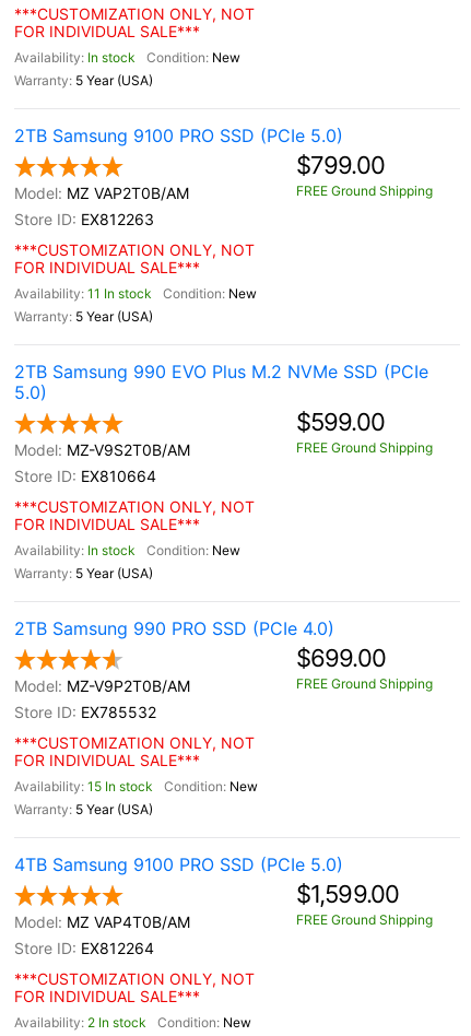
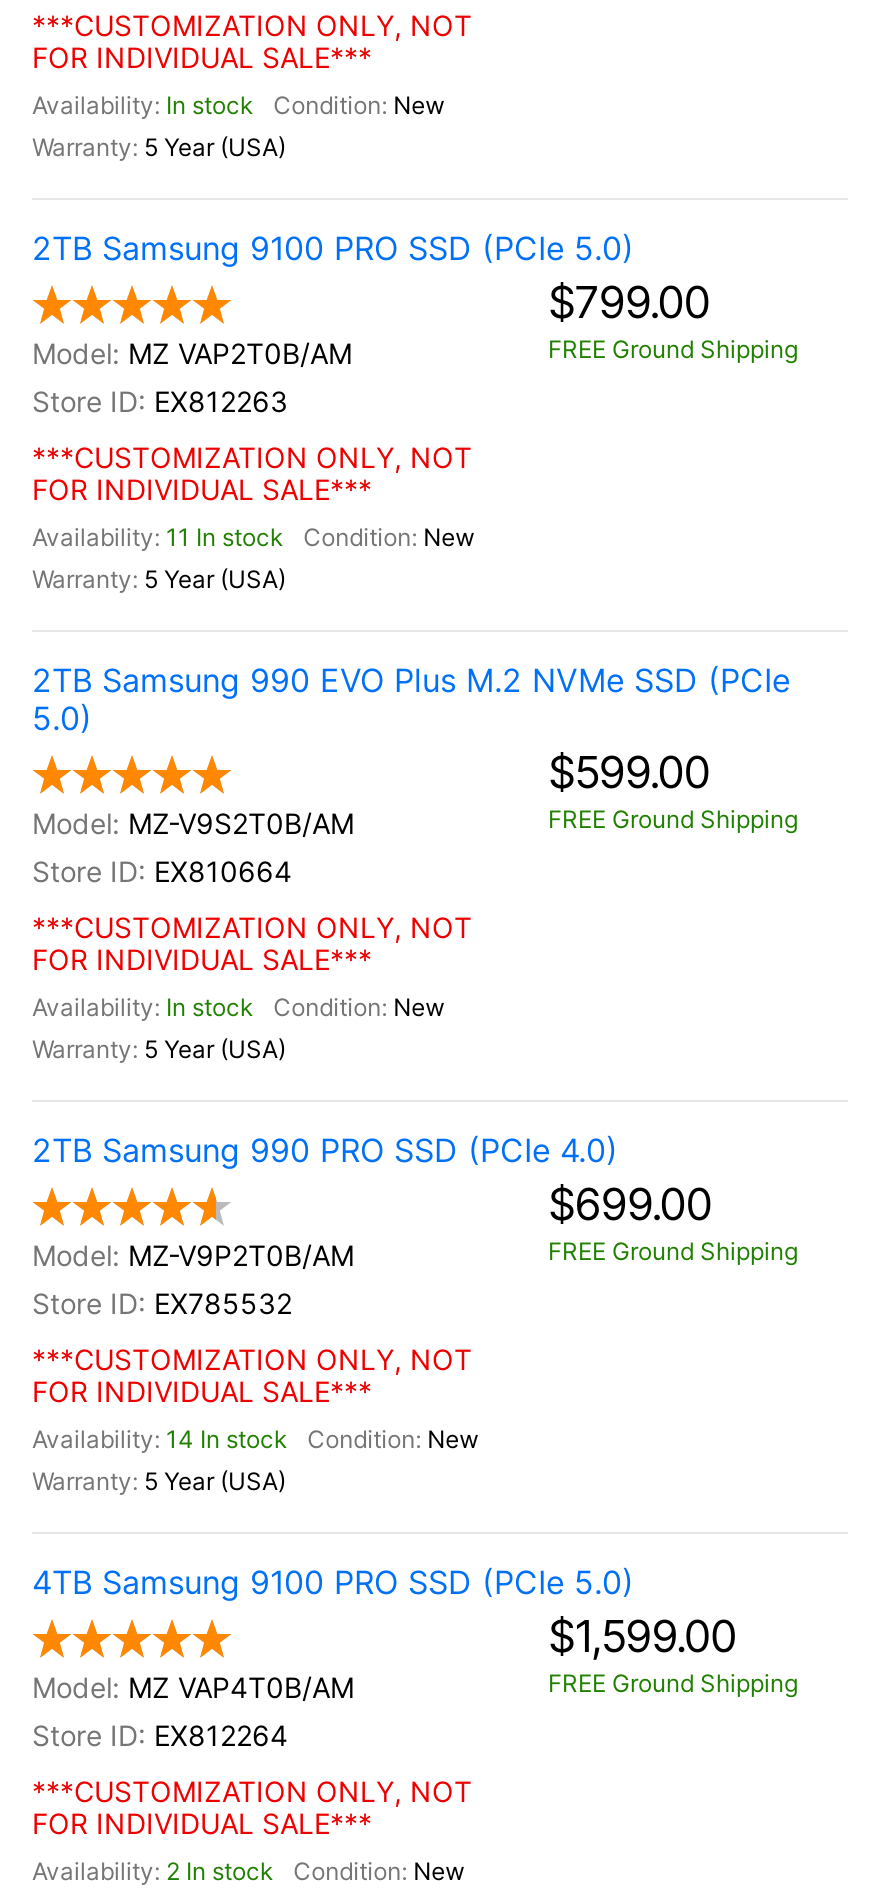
- 15 In stock
+ 14 In stock
